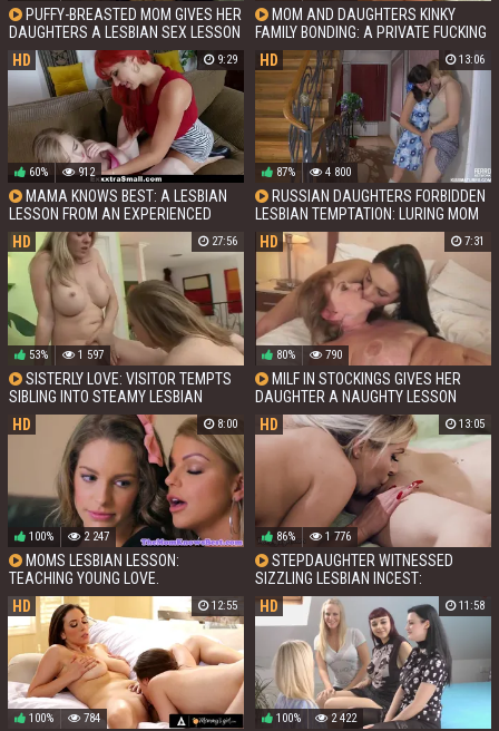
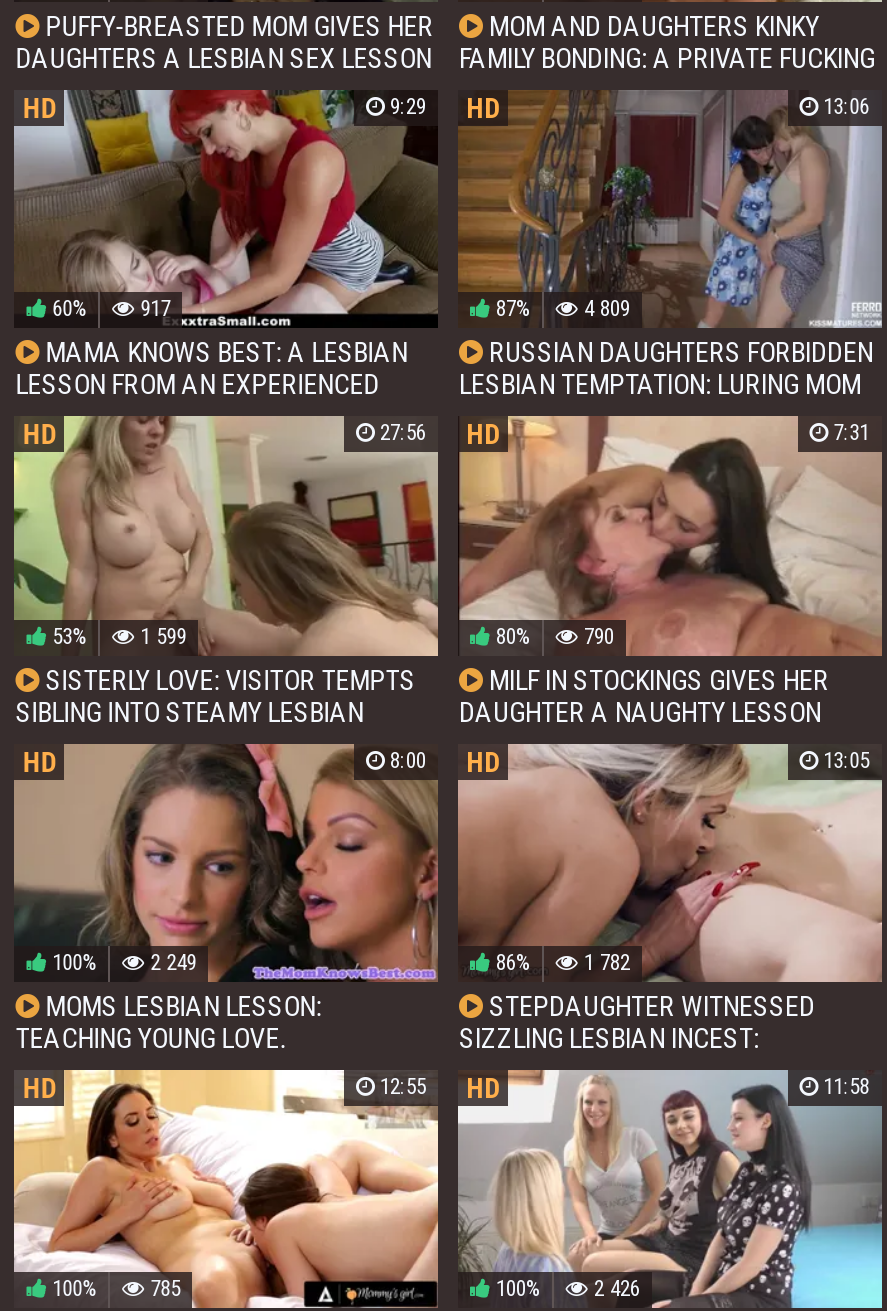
- 60% 912
+ 60% 917

- 87% 4 800
+ 87% 4 809

- 53% 1 597
+ 53% 1 599

- 100% 2 247
+ 100% 2 249

- 86% 1 776
+ 86% 1 782

- 100% 784
+ 100% 785

- 100% 2 422
+ 100% 2 426
